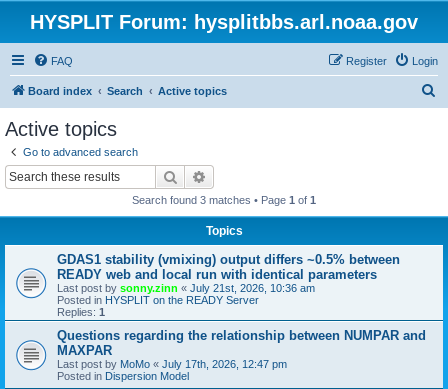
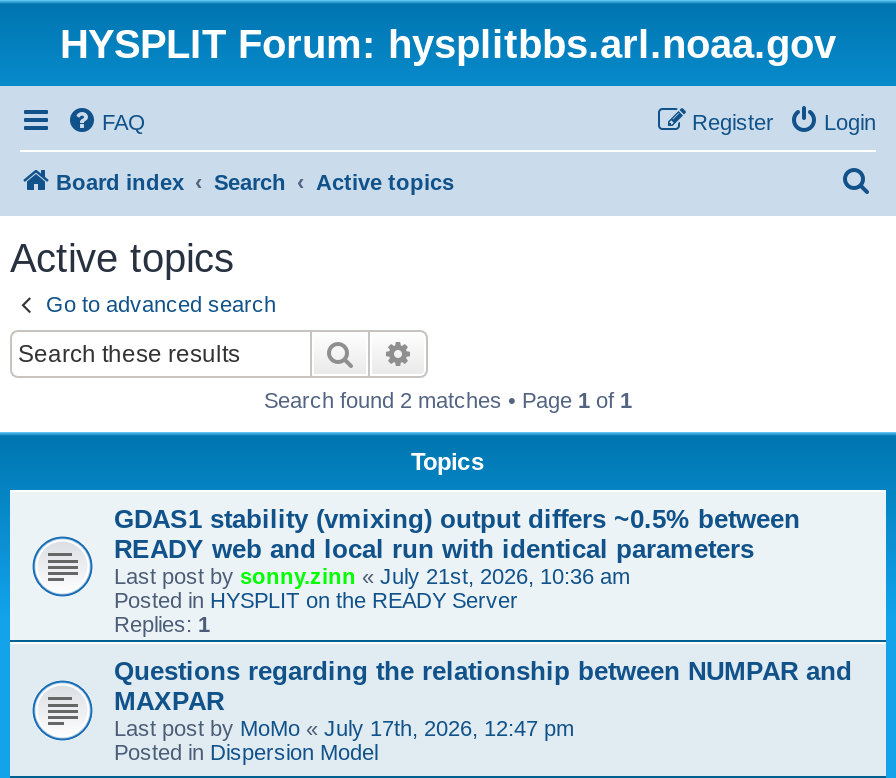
- Search found 3 matches • Page 1 of 1
+ Search found 2 matches • Page 1 of 1
